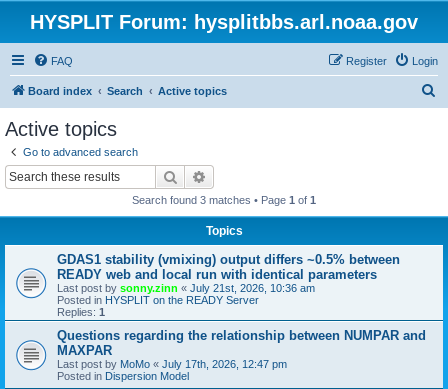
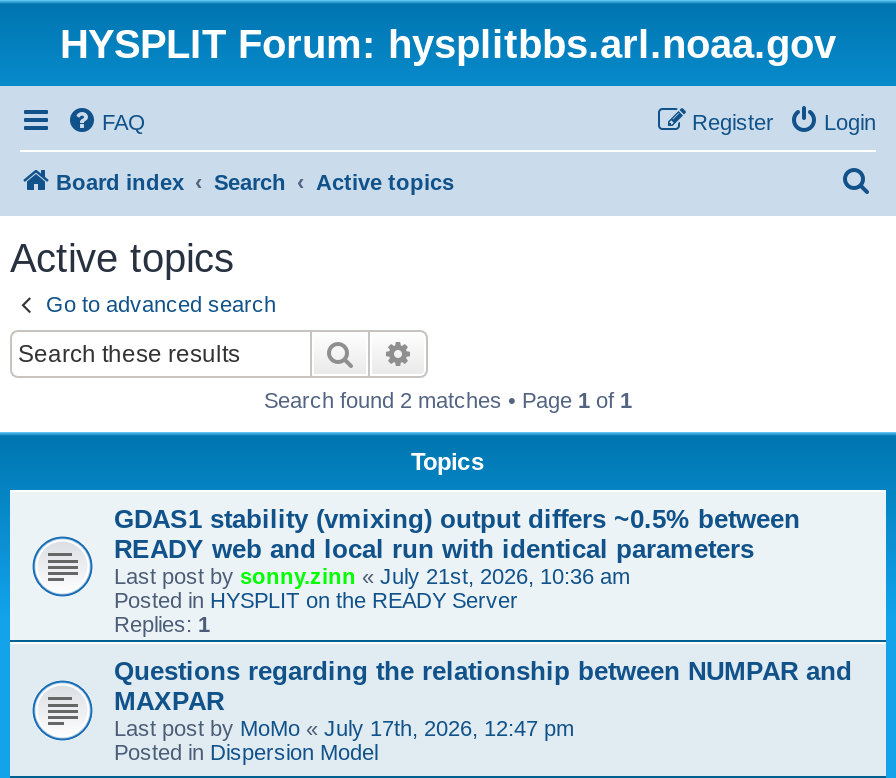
- Search found 3 matches • Page 1 of 1
+ Search found 2 matches • Page 1 of 1
